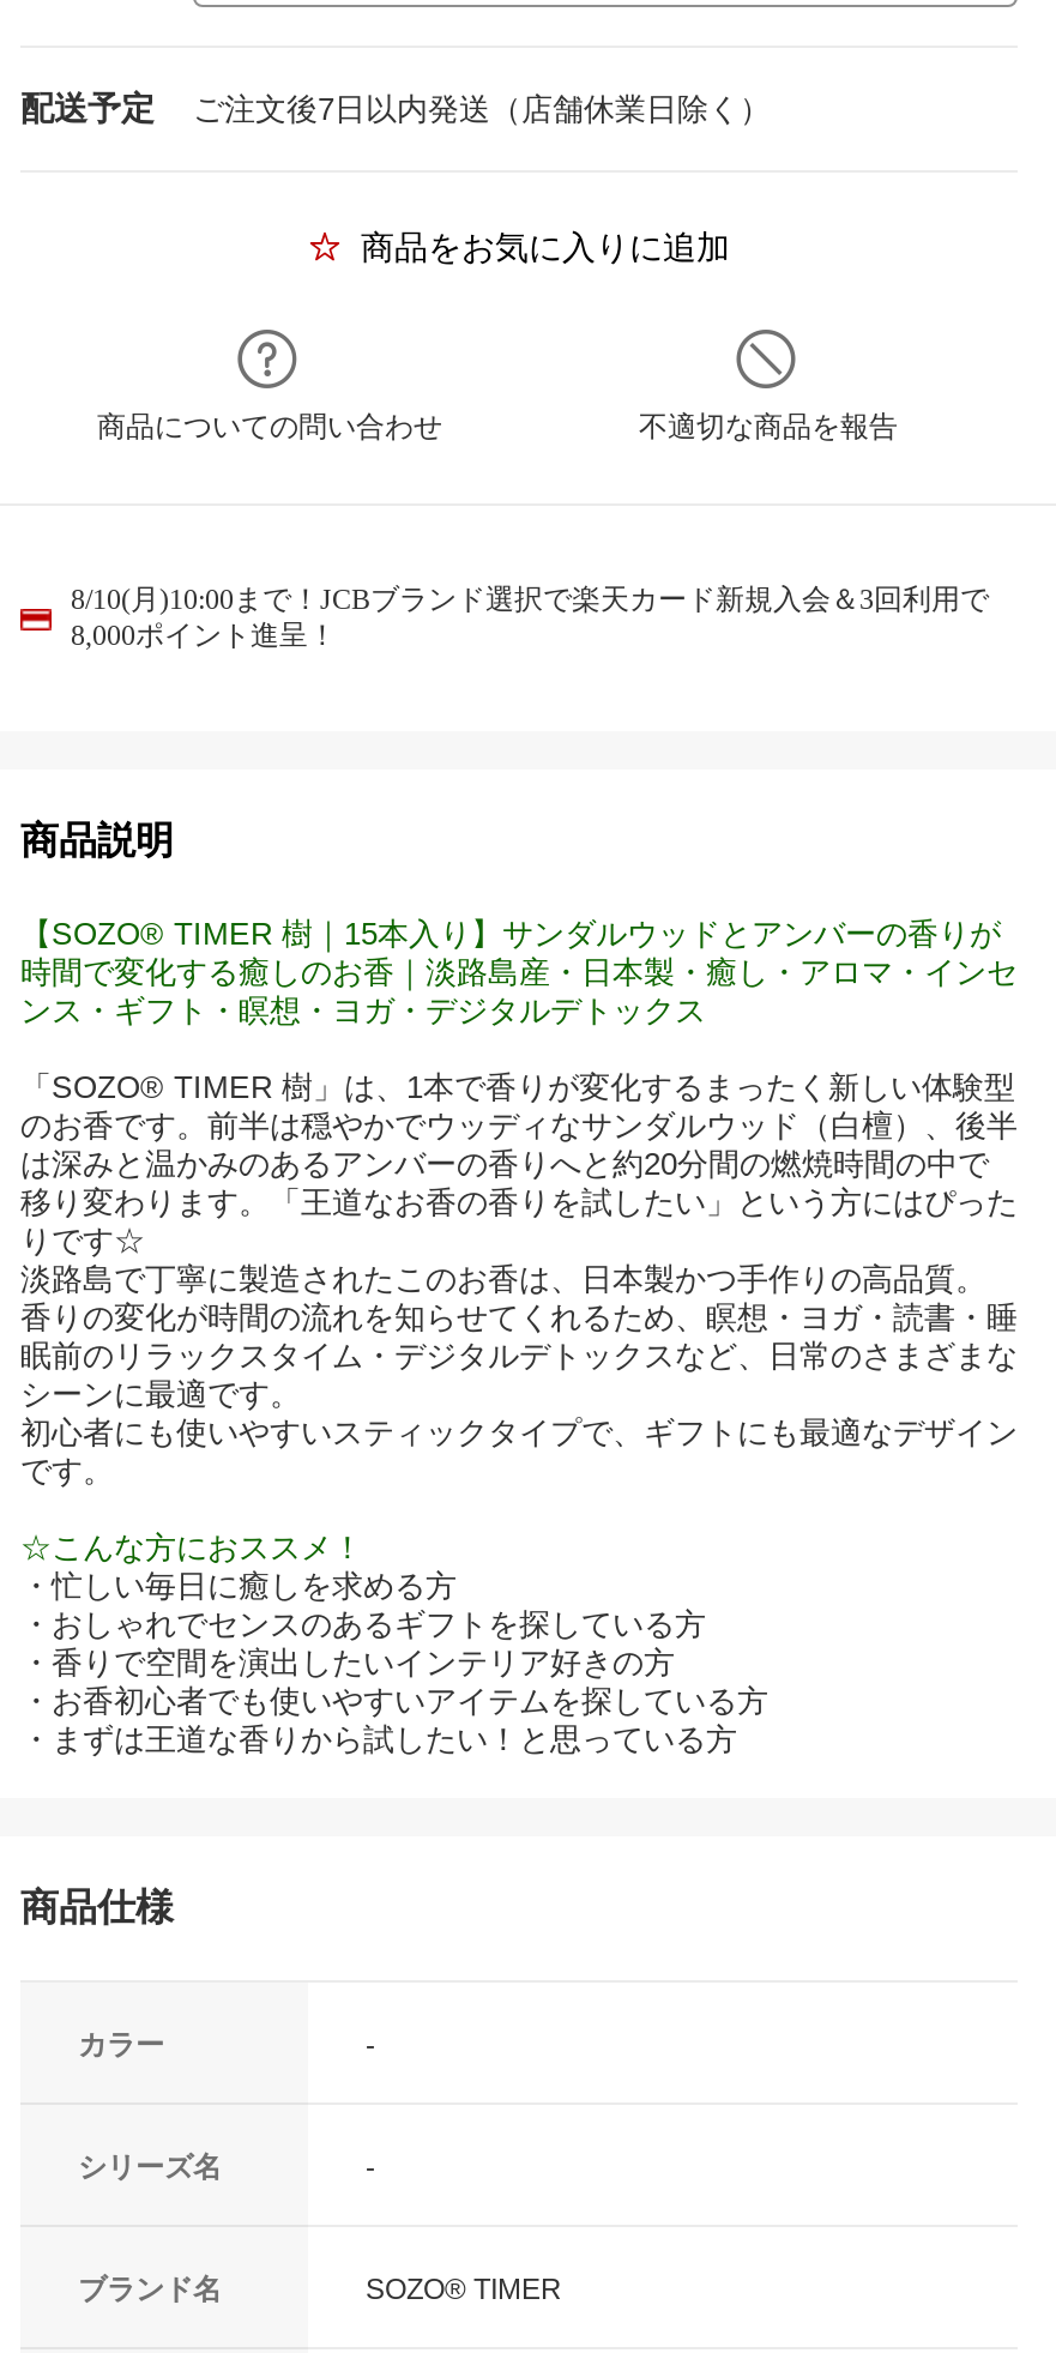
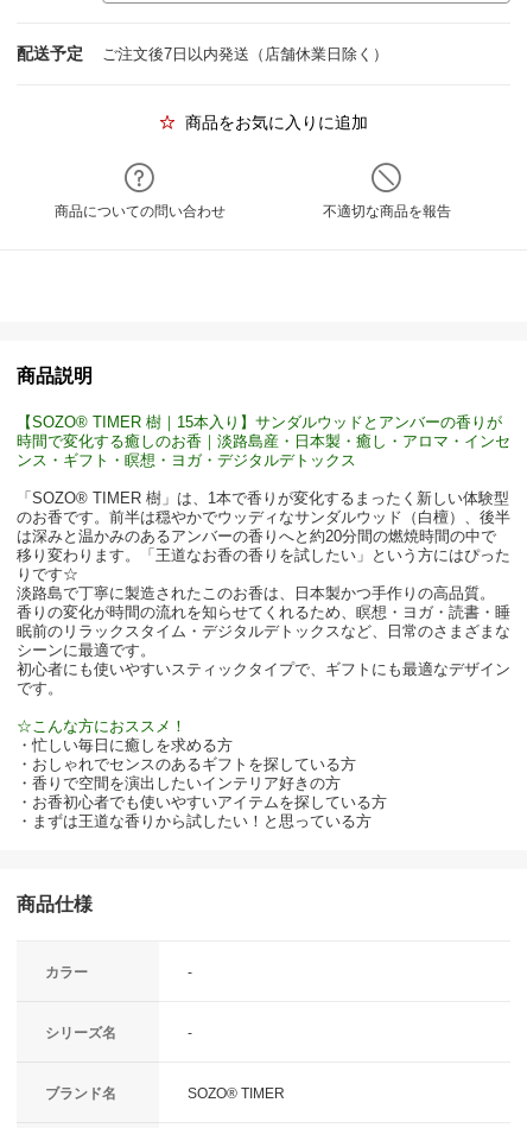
- 8/10(月)10:00まで！JCBブランド選択で楽天カード新規入会＆3回利用で
- 8,000ポイント進呈！
